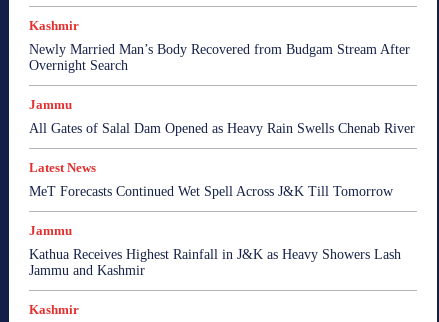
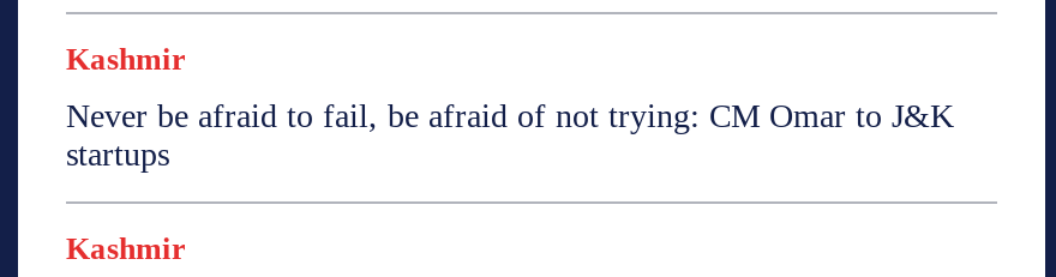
- Newly Married Man’s Body Recovered from Budgam Stream After
- Overnight Search
- Jammu
- All Gates of Salal Dam Opened as Heavy Rain Swells Chenab River
- Latest News
- MeT Forecasts Continued Wet Spell Across J&K Till Tomorrow
- Jammu
- Kathua Receives Highest Rainfall in J&K as Heavy Showers Lash
- Jammu and Kashmir
+ Never be afraid to fail, be afraid of not trying: CM Omar to J&K
+ startups
